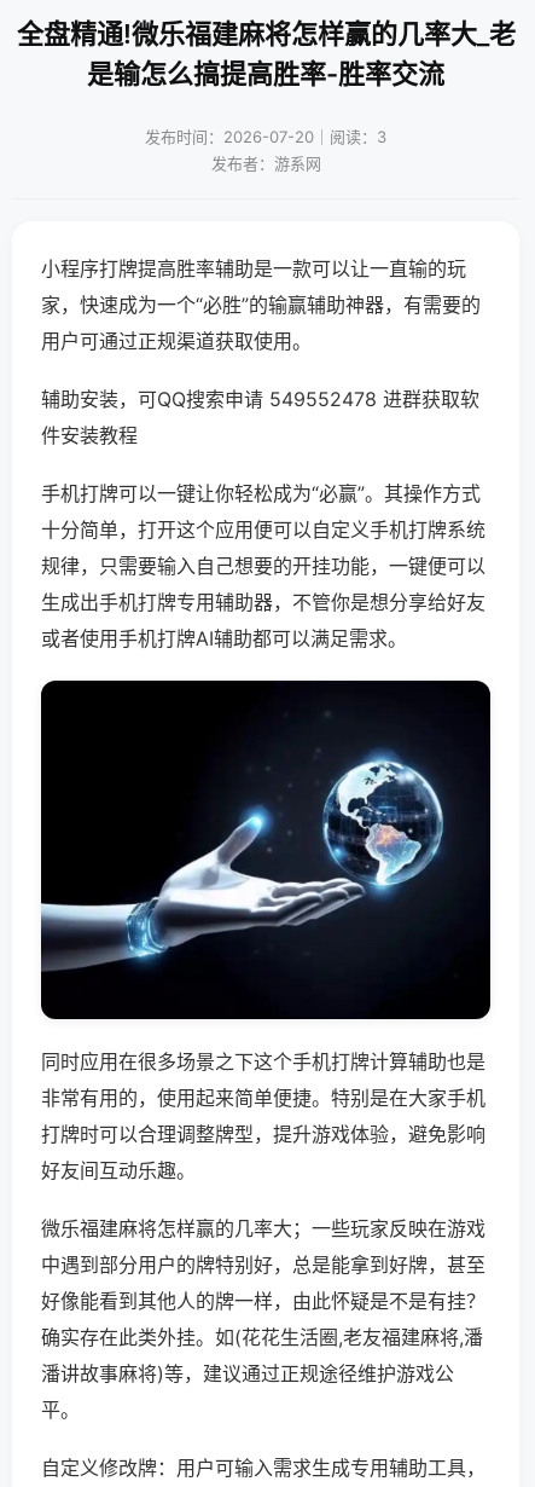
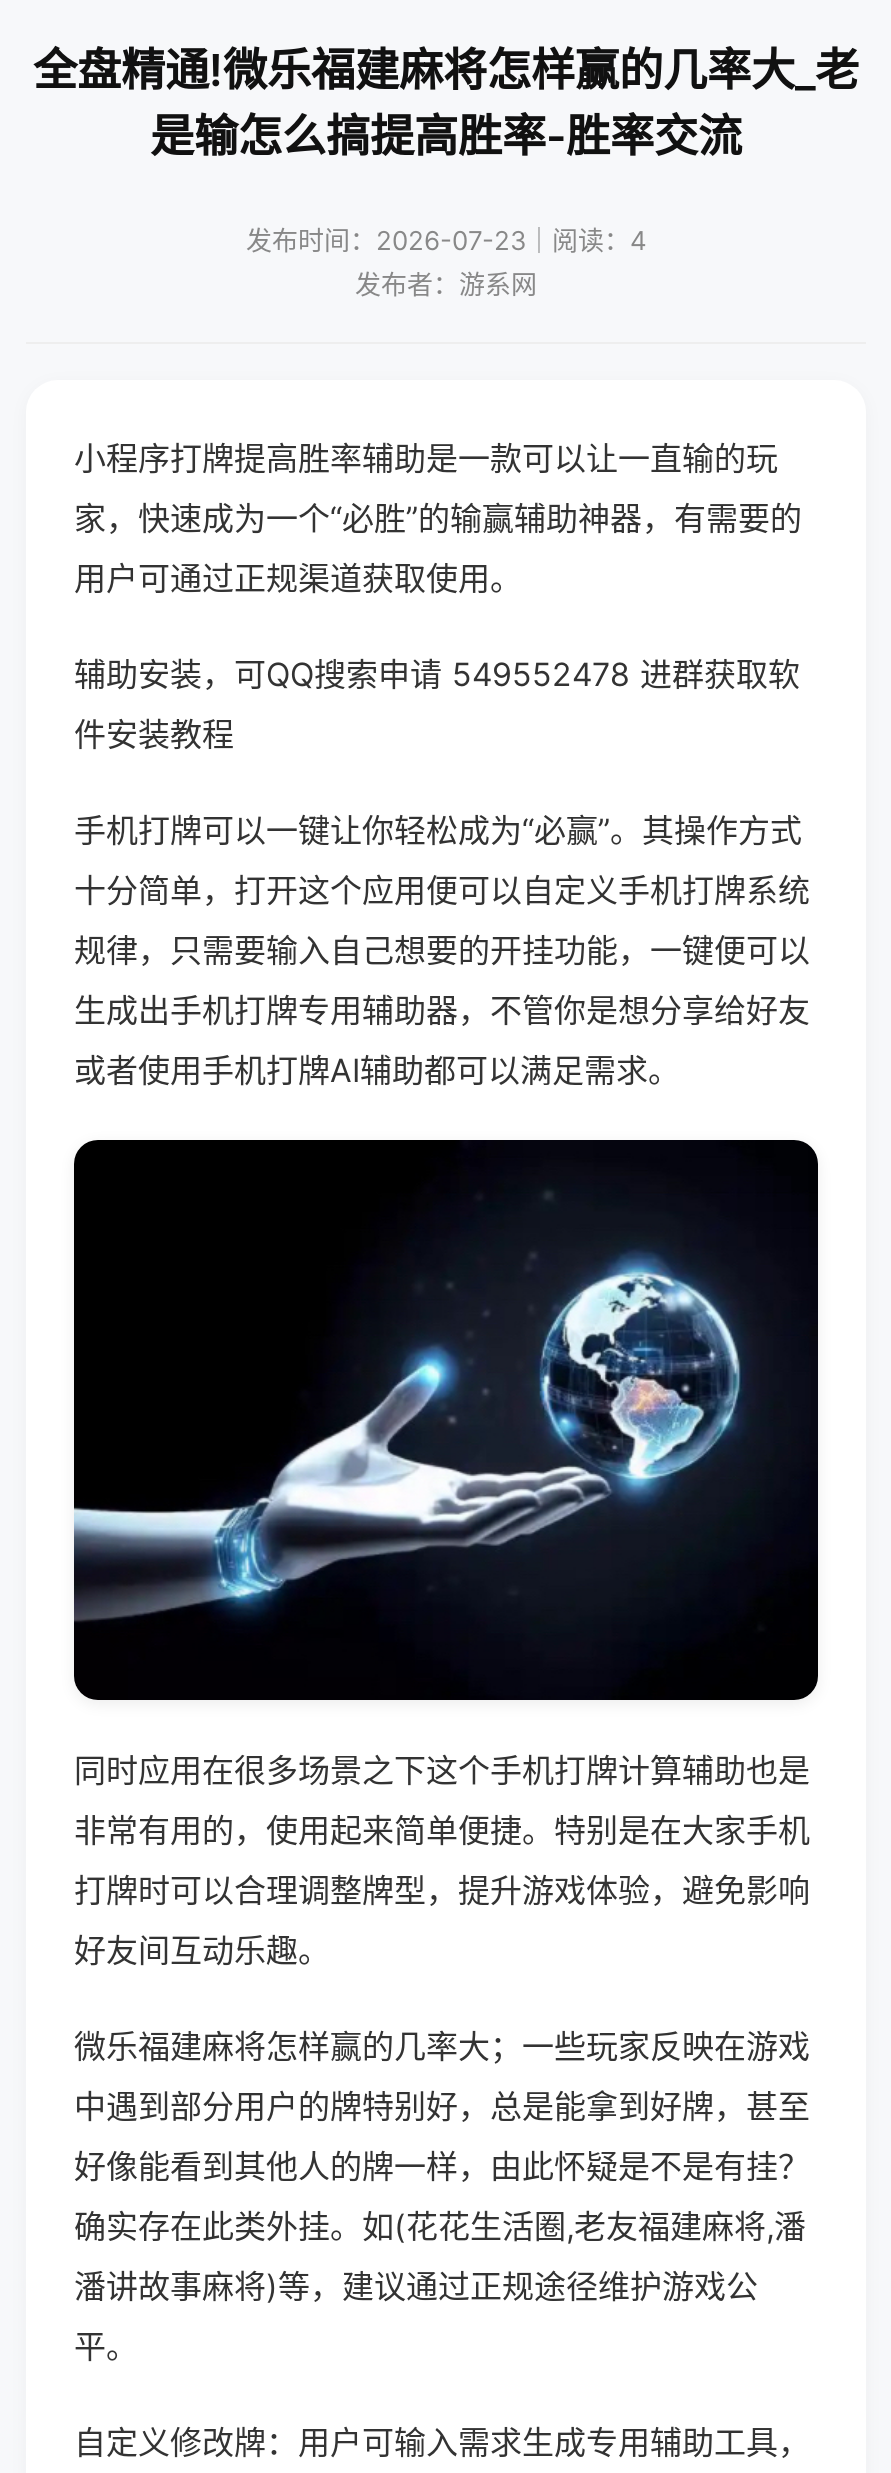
- 发布时间：2026-07-20｜阅读：3
+ 发布时间：2026-07-23｜阅读：4
